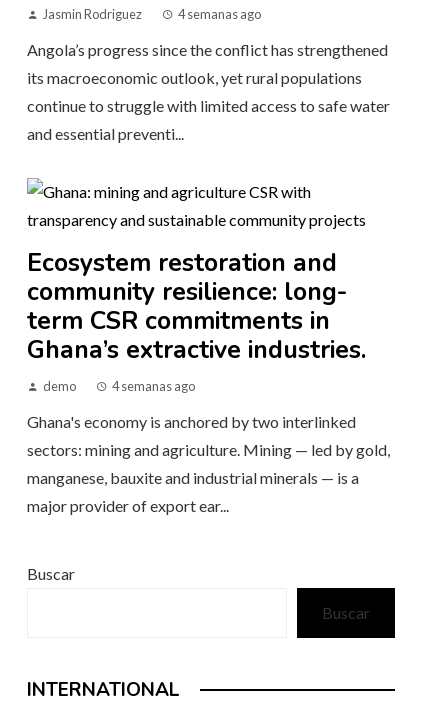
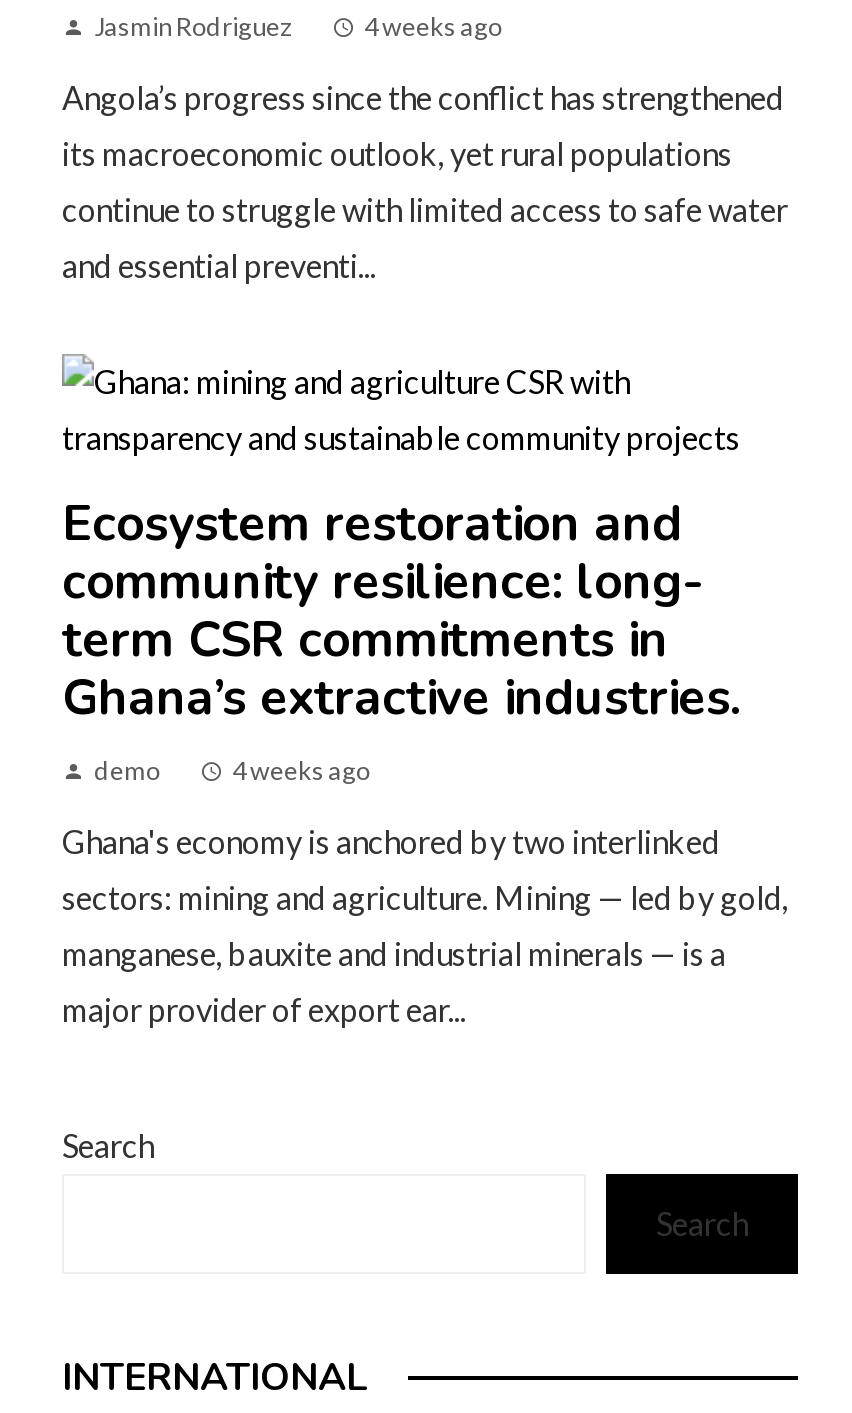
- 4 semanas ago
+ 4 weeks ago

- 4 semanas ago
+ 4 weeks ago

- Buscar
+ Search

- Buscar
+ Search
